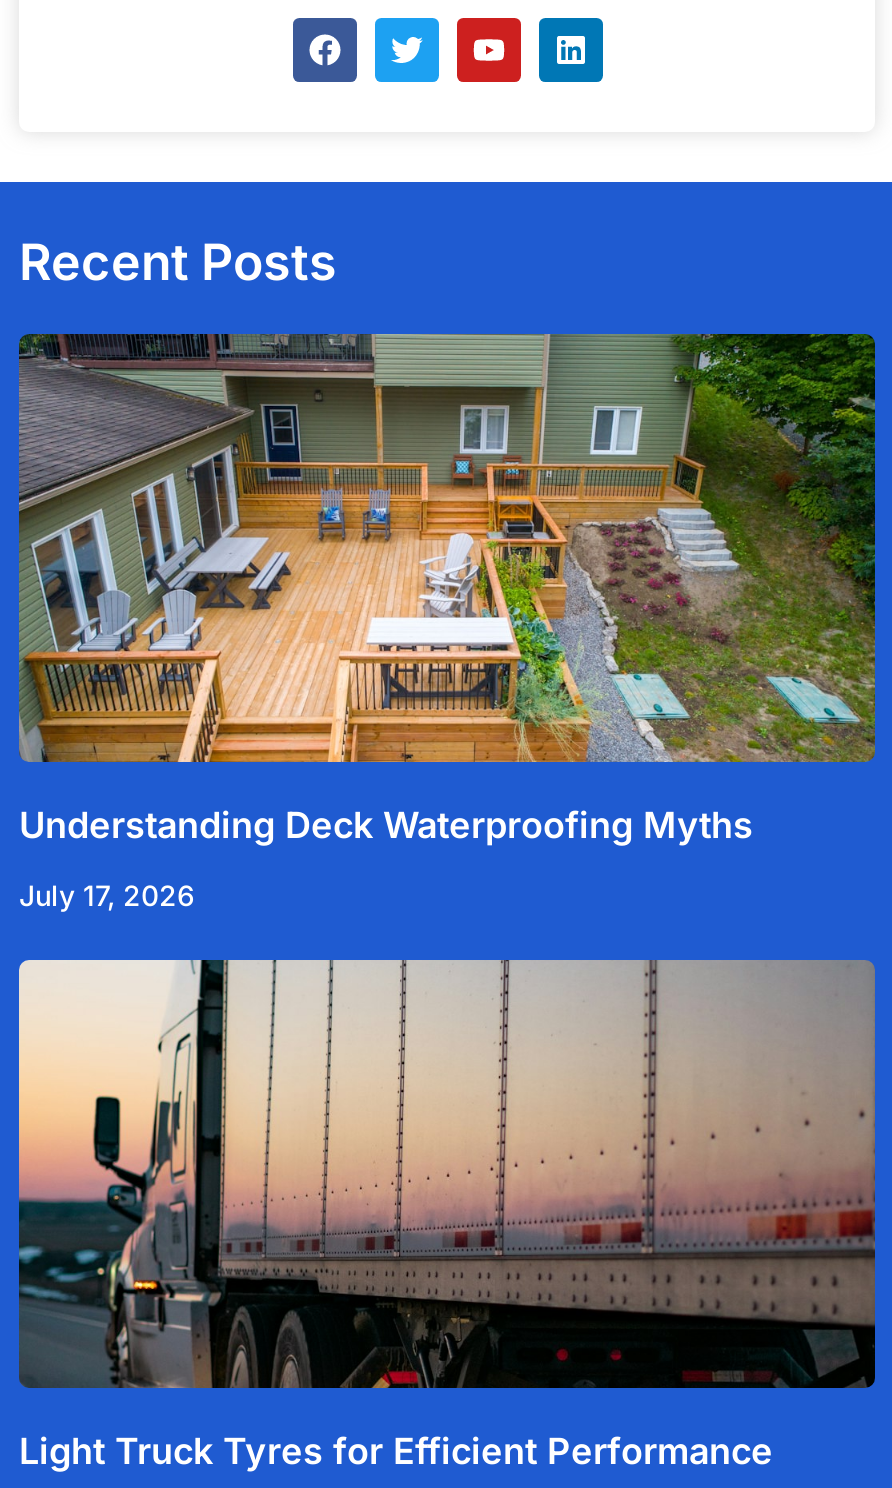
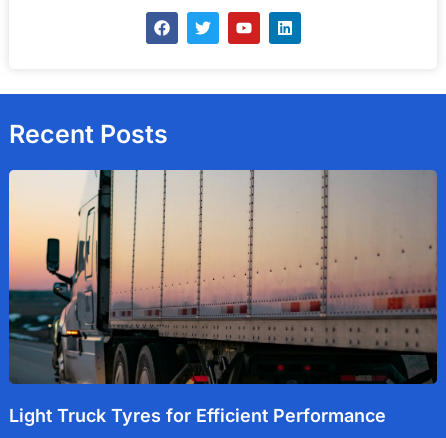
- [image]
- Understanding Deck Waterproofing Myths
- July 17, 2026
